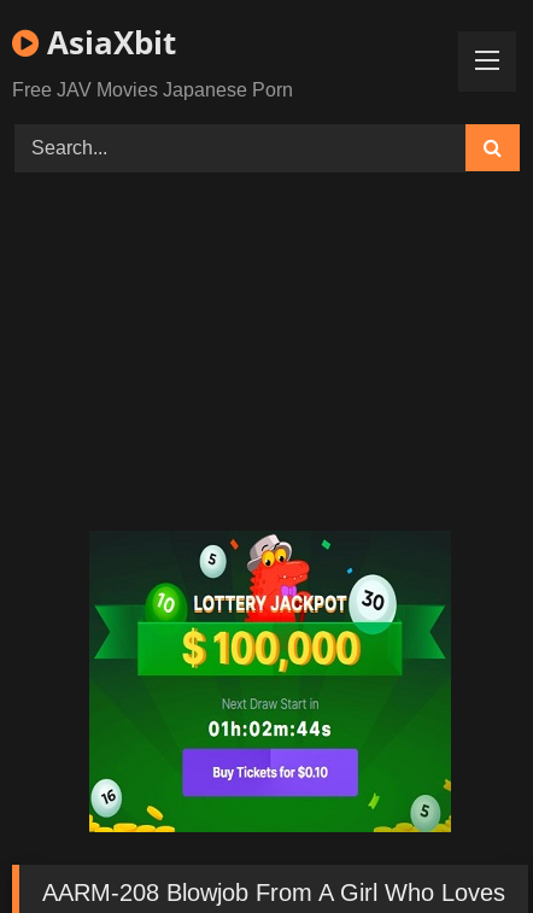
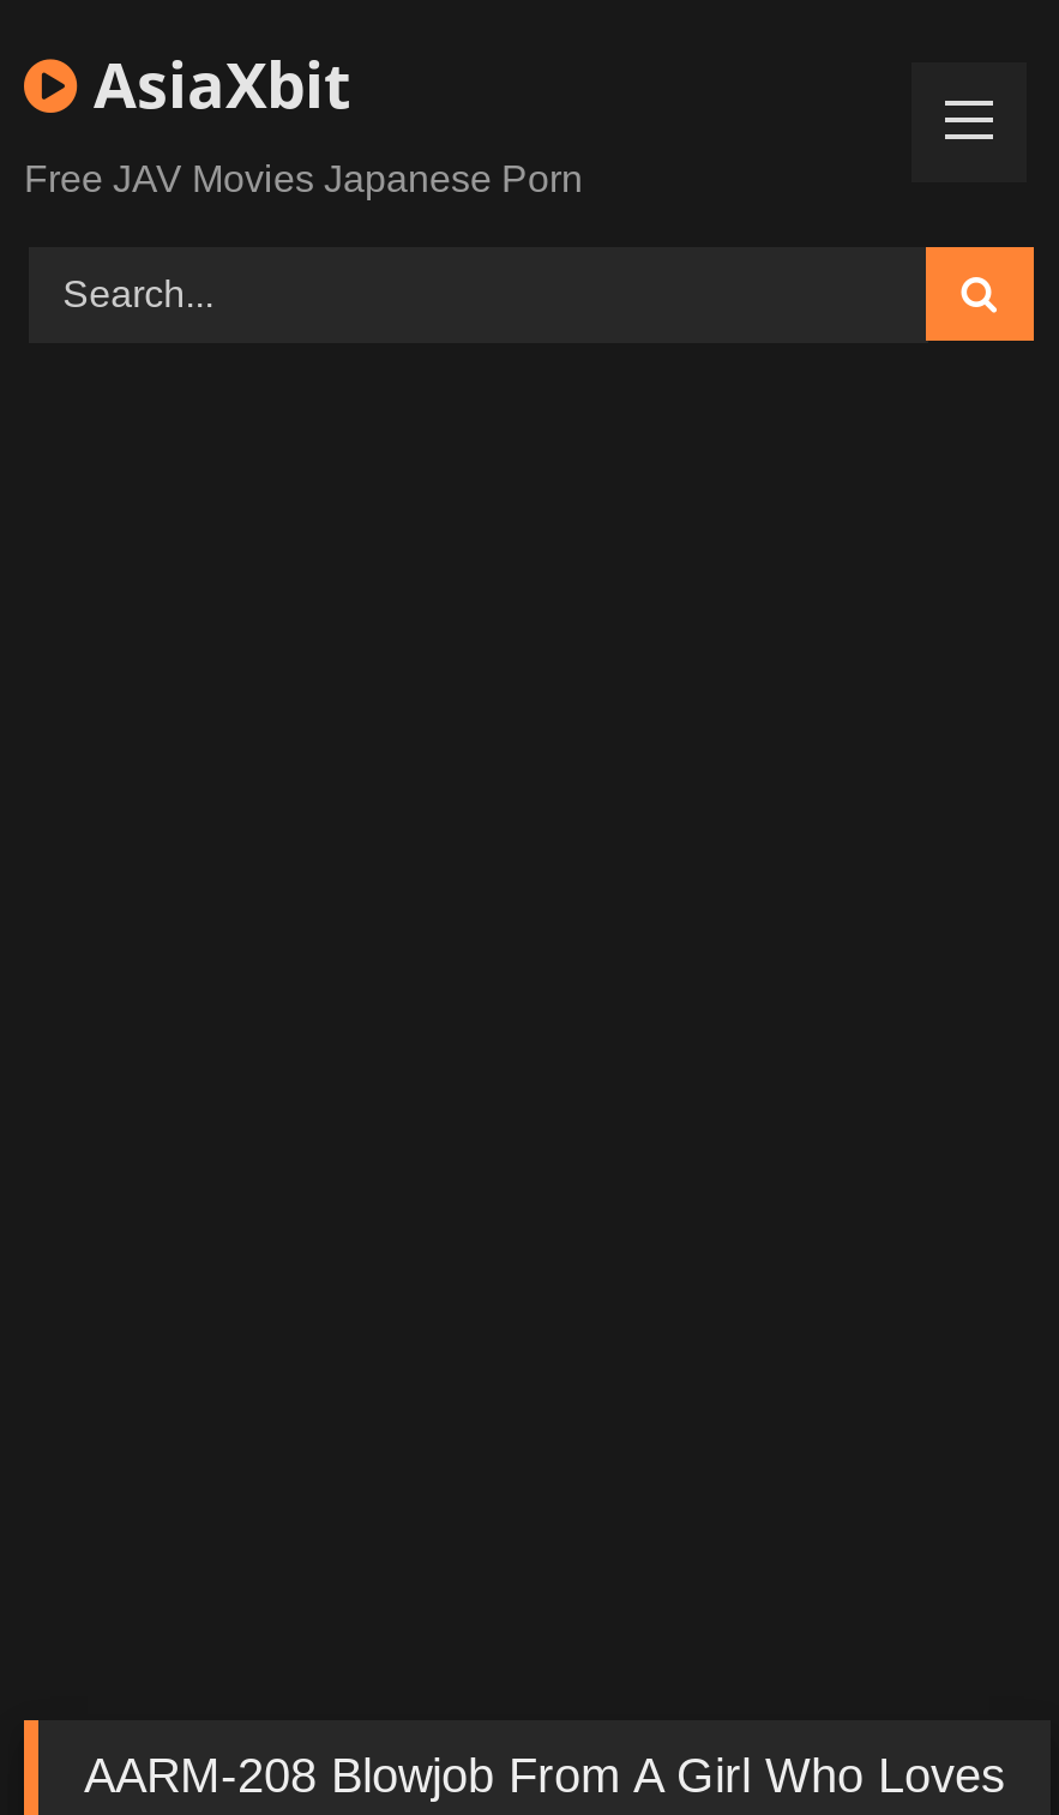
- [image]
